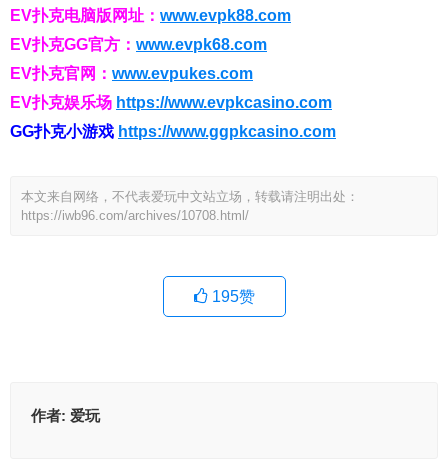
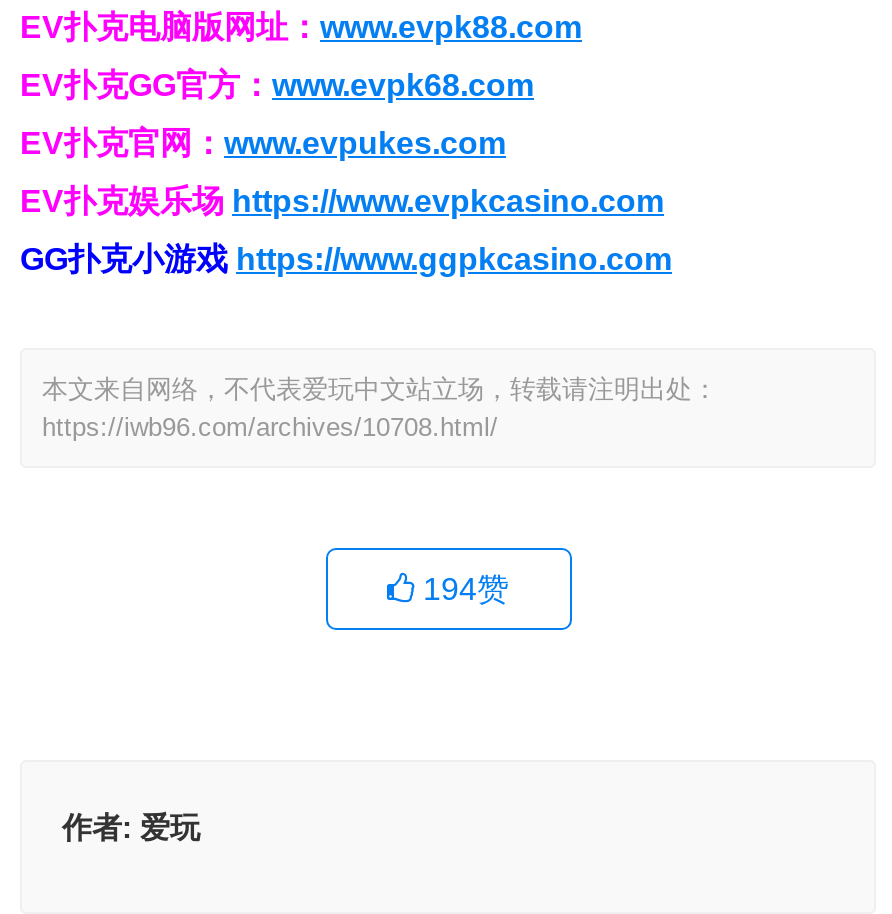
- 195赞
+ 194赞
